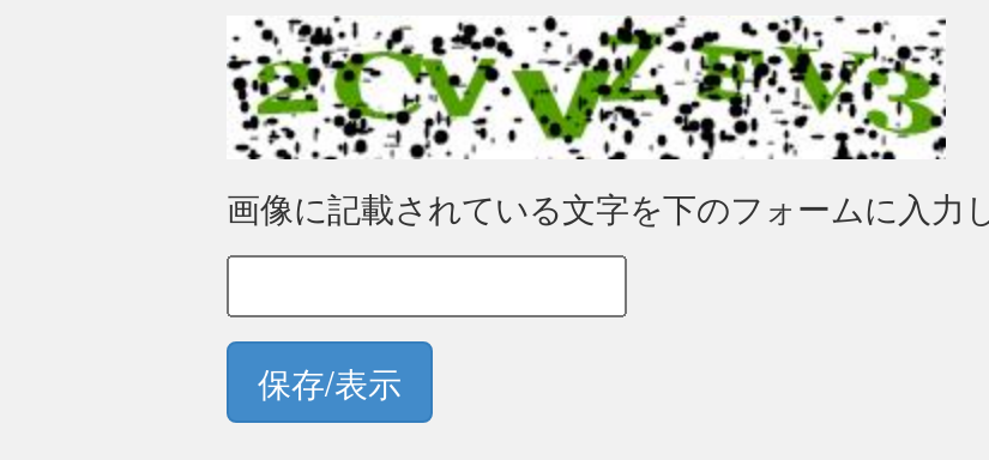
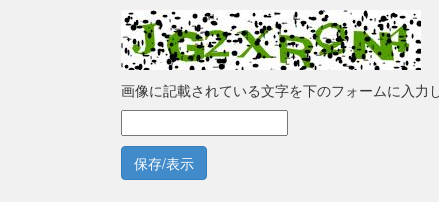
- [image]
+ [image]
